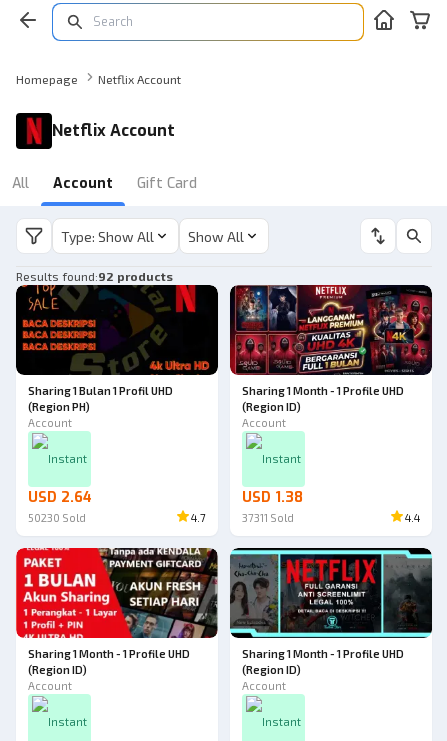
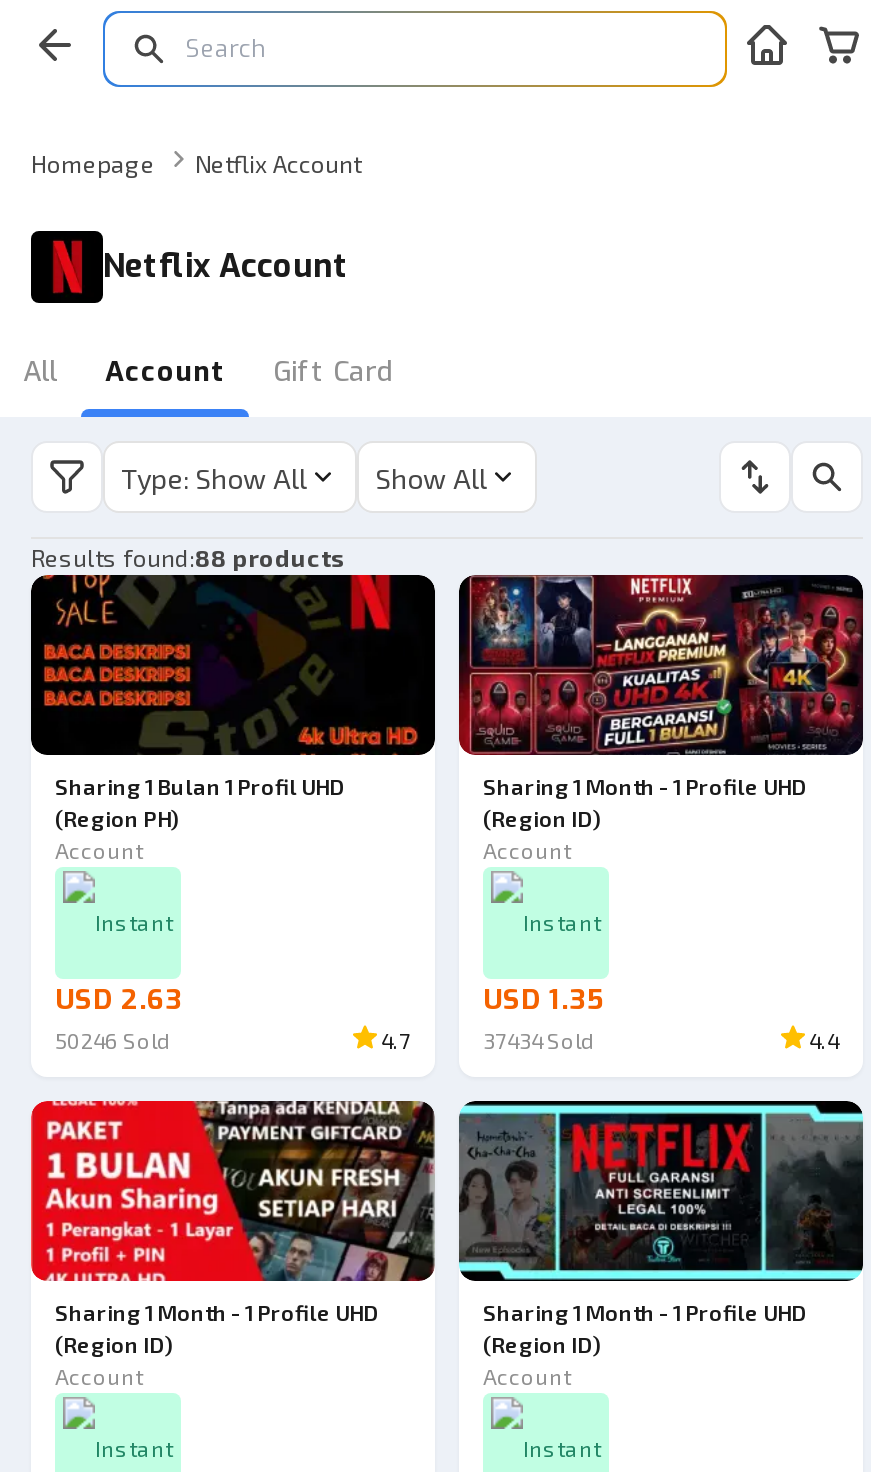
- Results found: 92 products
+ Results found: 88 products

- USD 2.64
+ USD 2.63

- USD 1.38
+ USD 1.35

- 50230 Sold
+ 50246 Sold

- 37311 Sold
+ 37434 Sold
